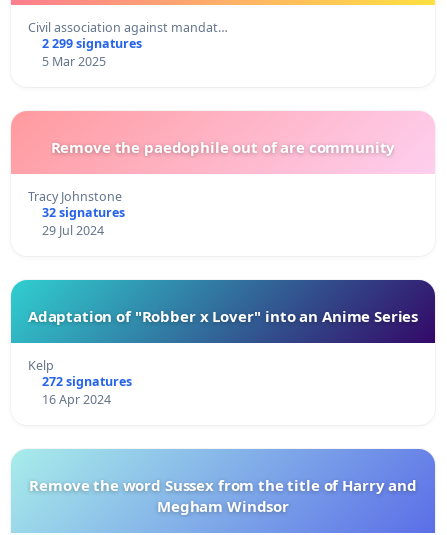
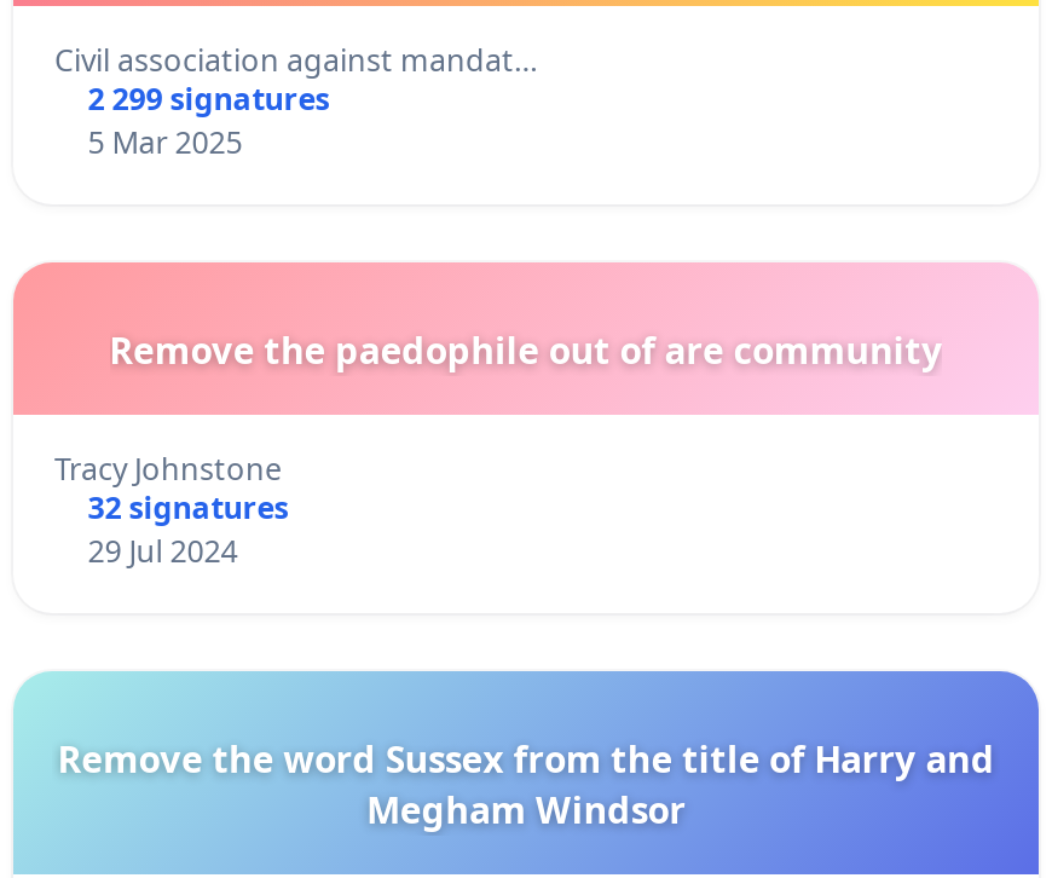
- Adaptation of "Robber x Lover" into an Anime Series
- Kelp
- 272 signatures
- 16 Apr 2024
